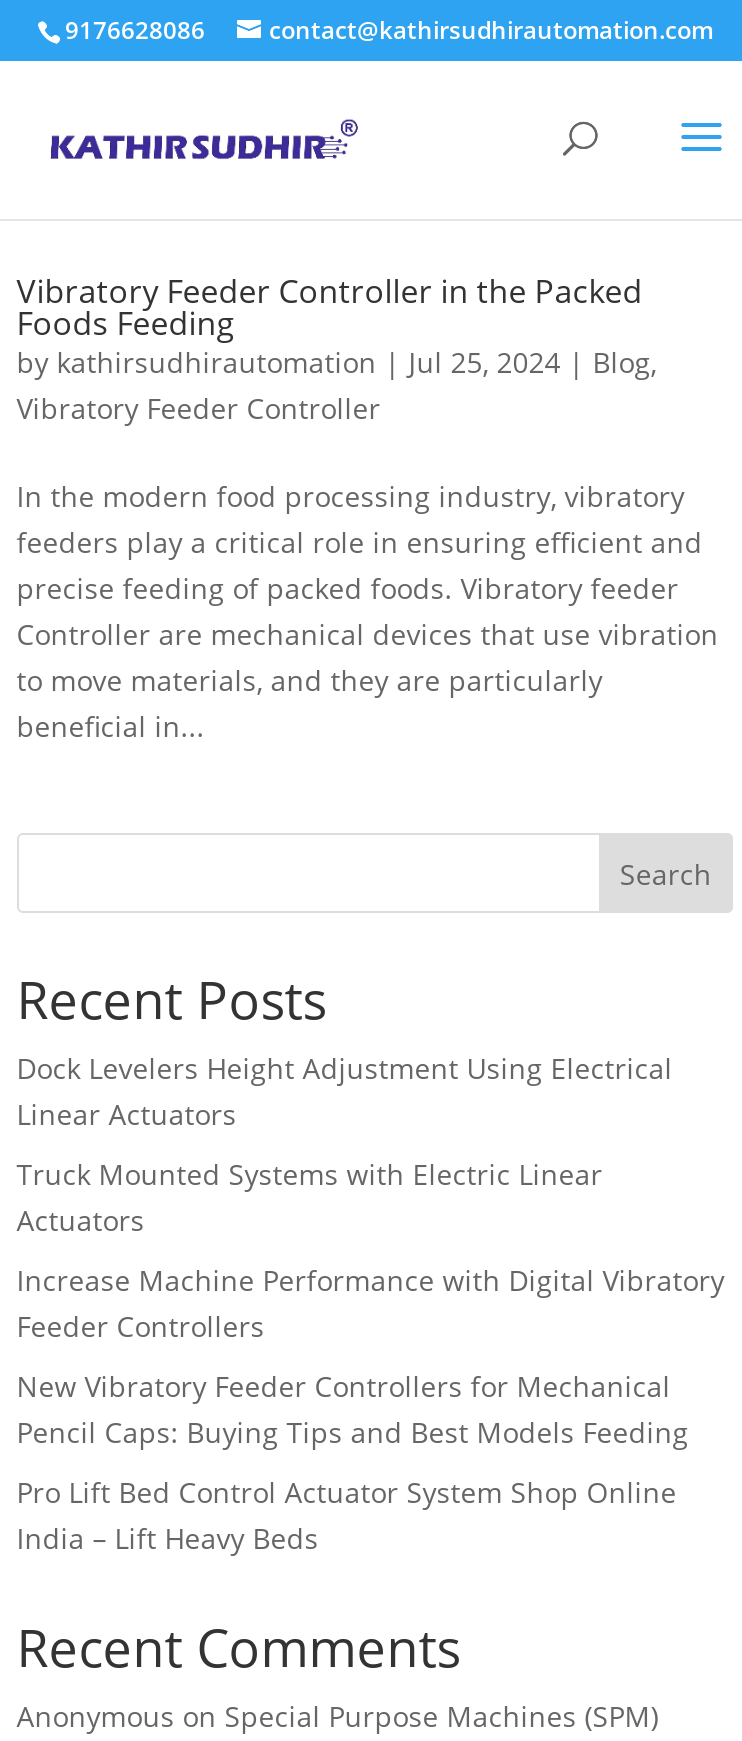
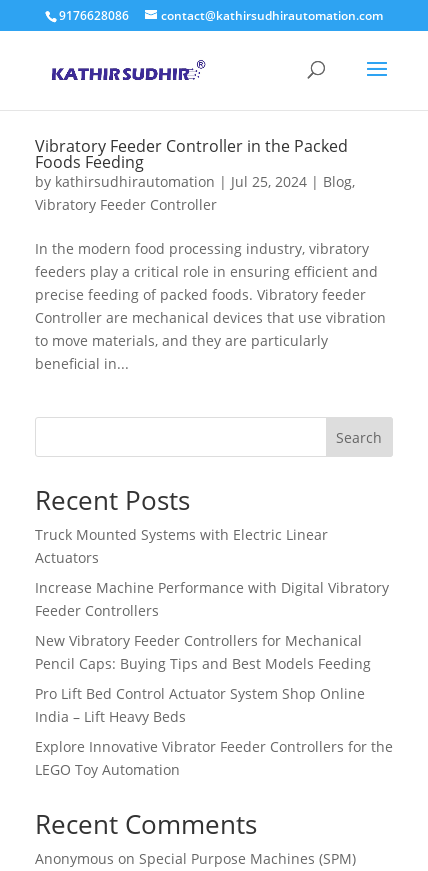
- Dock Levelers Height Adjustment Using Electrical
- Linear Actuators

moved up: Truck Mounted Systems with Electric Linear | Actuators | Increase Machine Performance with Digital Vibratory | Feeder Controllers | New Vibratory Feeder Controllers for Mechanical | Pencil Caps: Buying Tips and Best Models Feeding | Pro Lift Bed Control Actuator System Shop Online | India – Lift Heavy Beds

+ Explore Innovative Vibrator Feeder Controllers for the
+ LEGO Toy Automation
